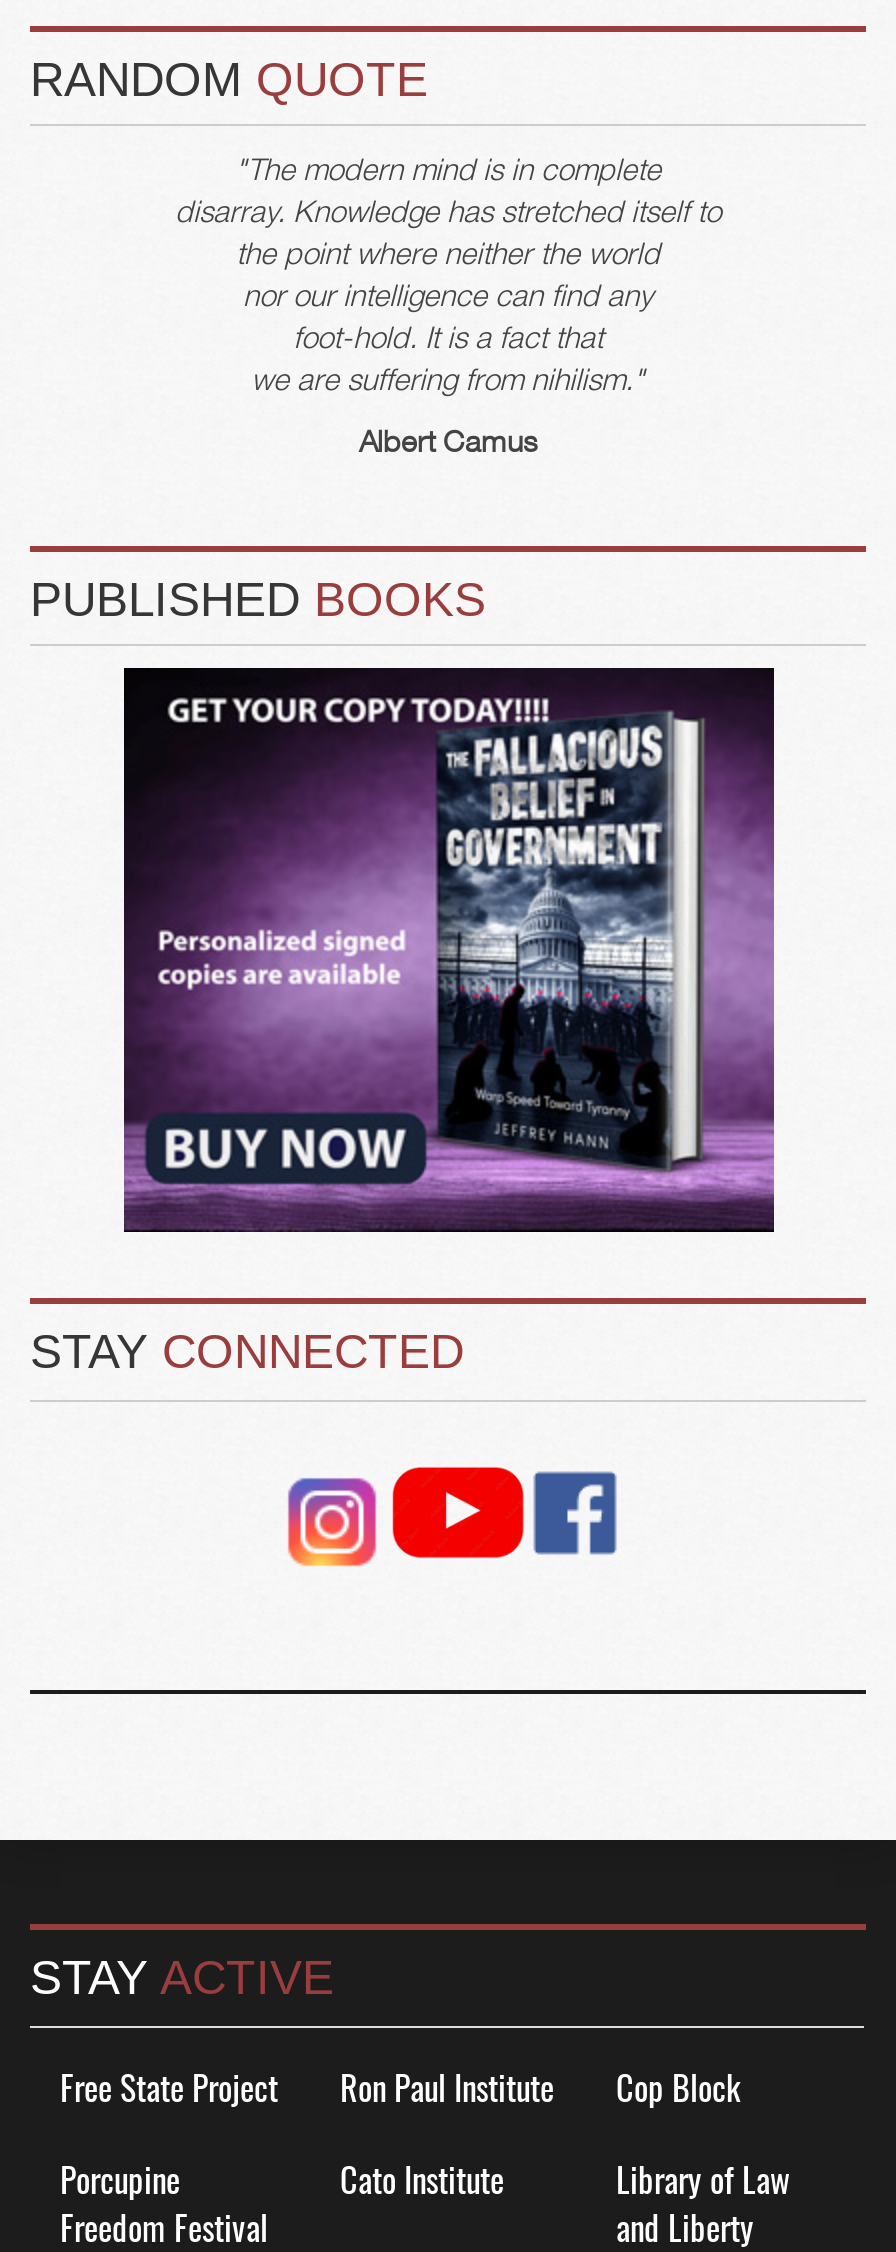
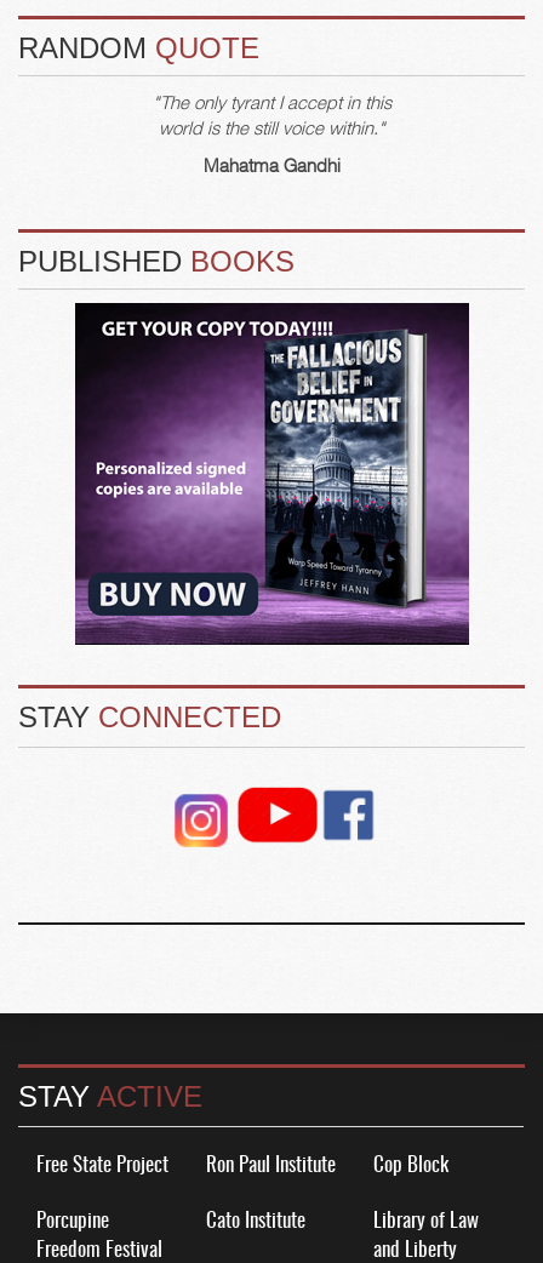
- "The modern mind is in complete
- disarray. Knowledge has stretched itself to
- the point where neither the world
- nor our intelligence can find any
- foot-hold. It is a fact that
- we are suffering from nihilism."
+ "The only tyrant I accept in this
+ world is the still voice within."

- Albert Camus
+ Mahatma Gandhi
